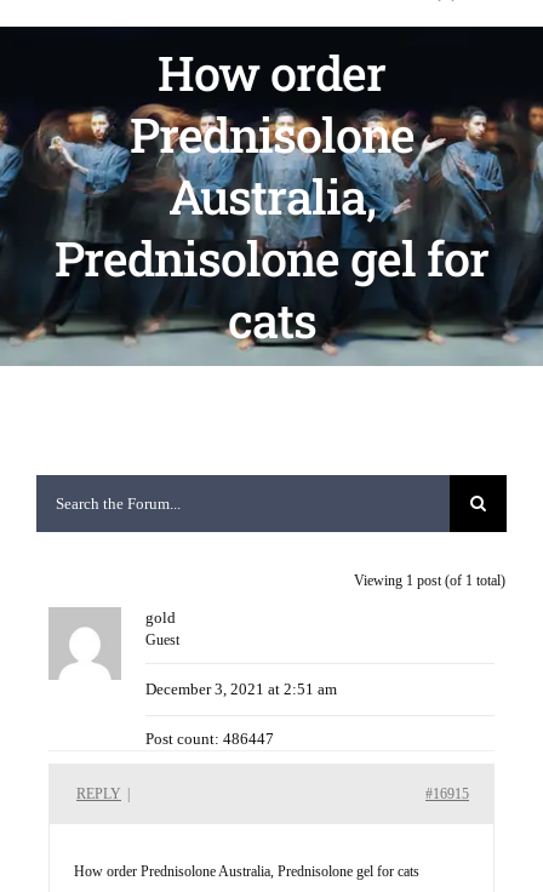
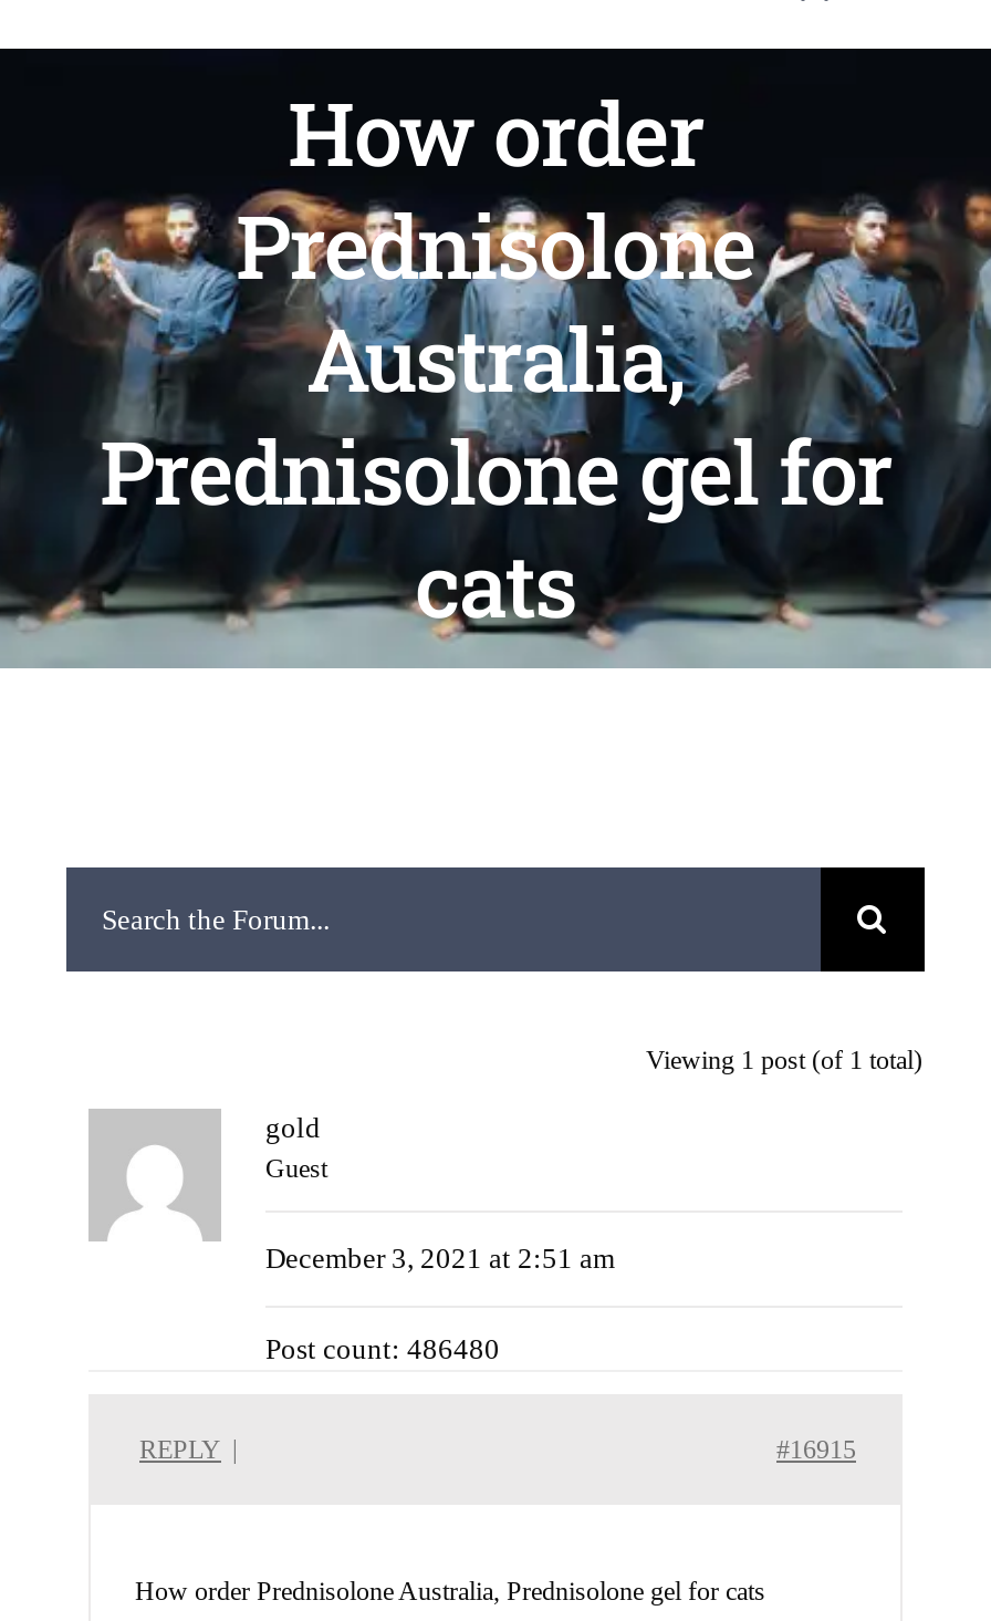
- Post count: 486447
+ Post count: 486480
